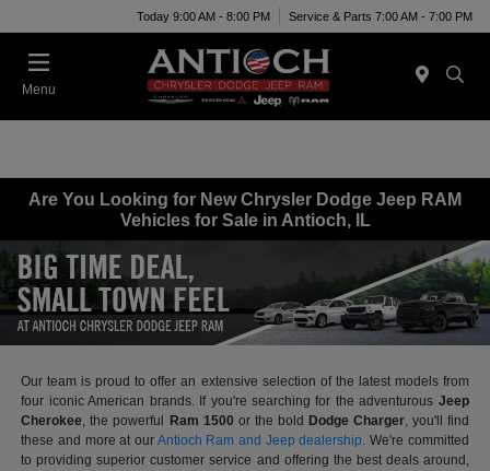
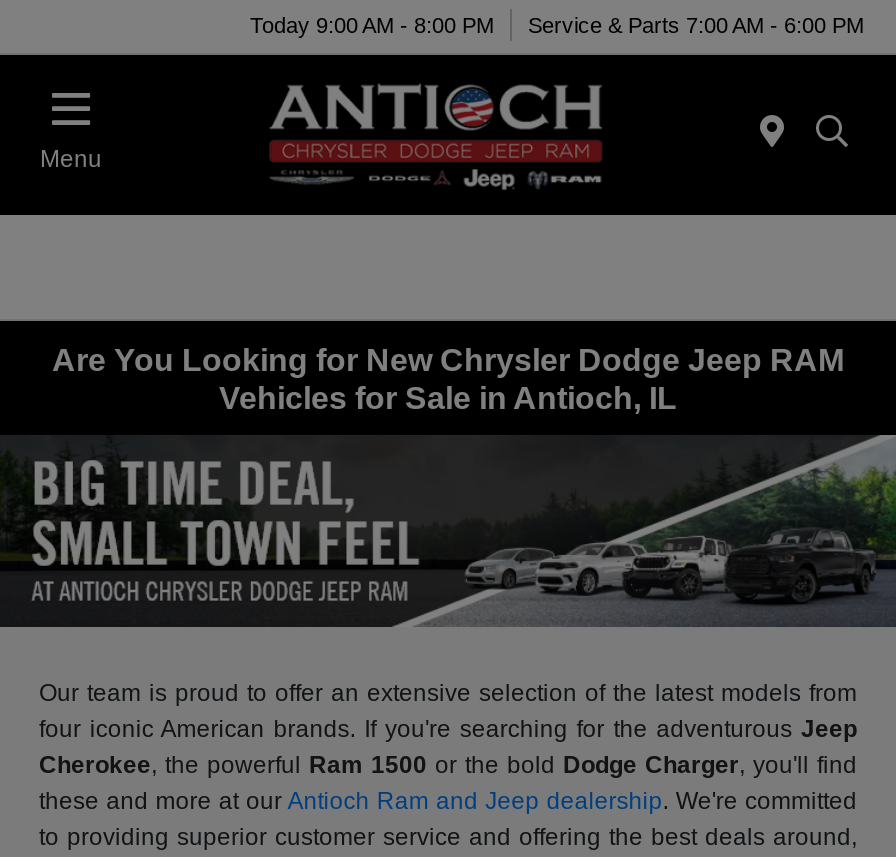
- Service & Parts 7:00 AM - 7:00 PM
+ Service & Parts 7:00 AM - 6:00 PM
